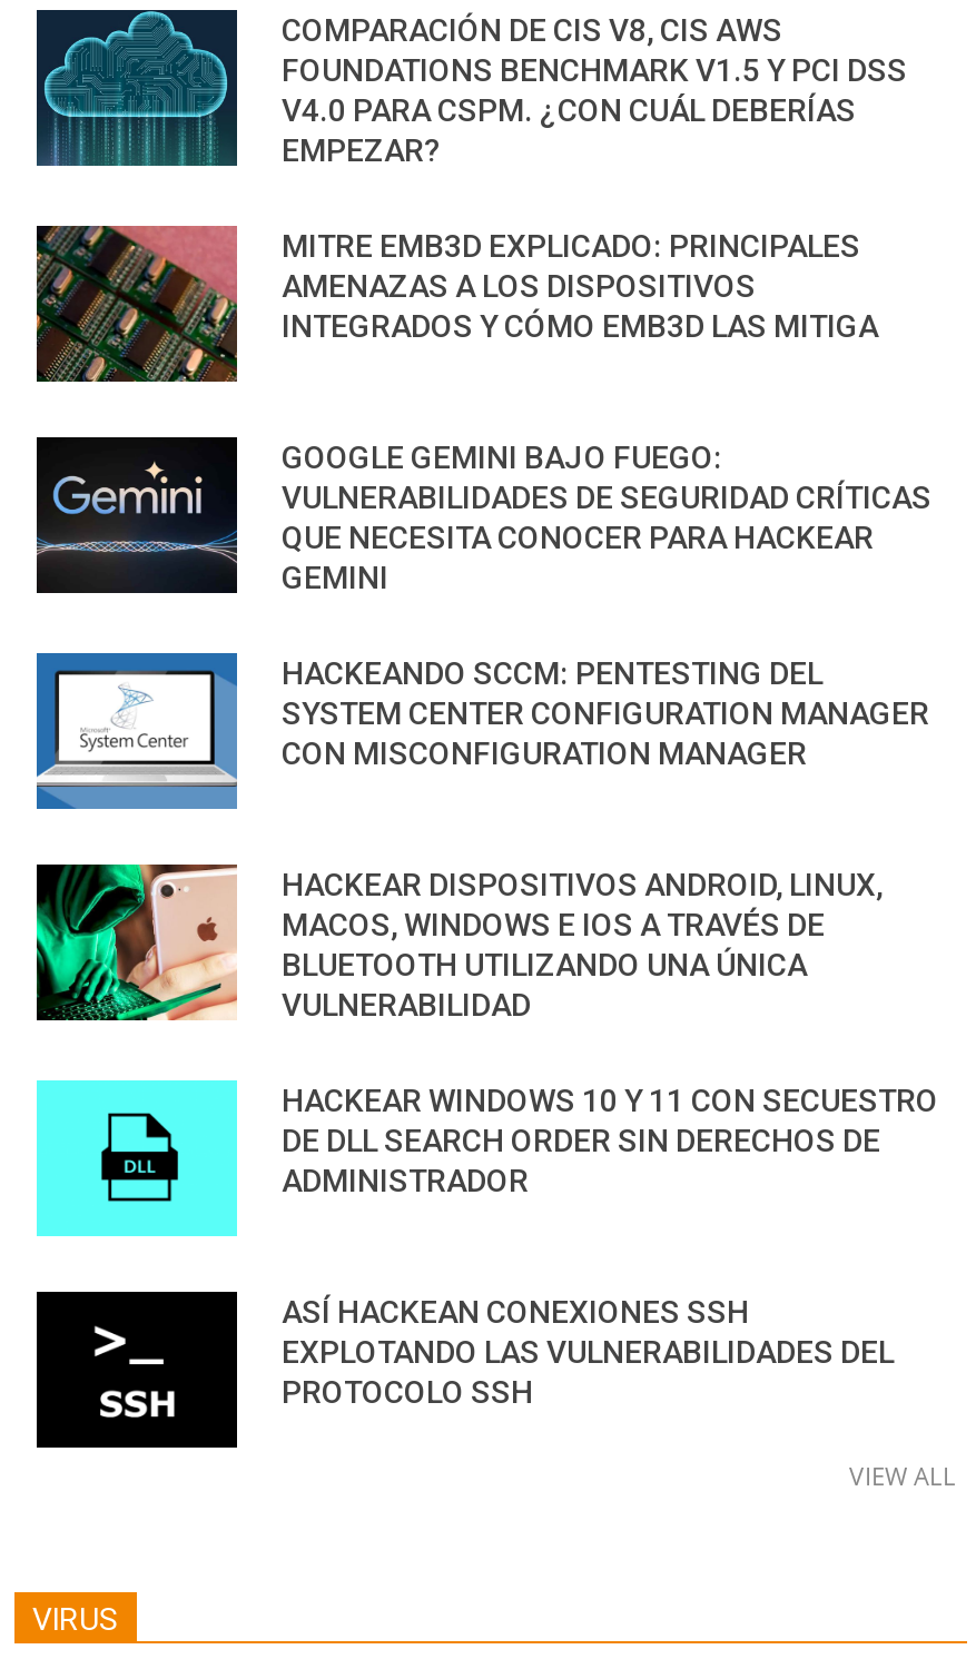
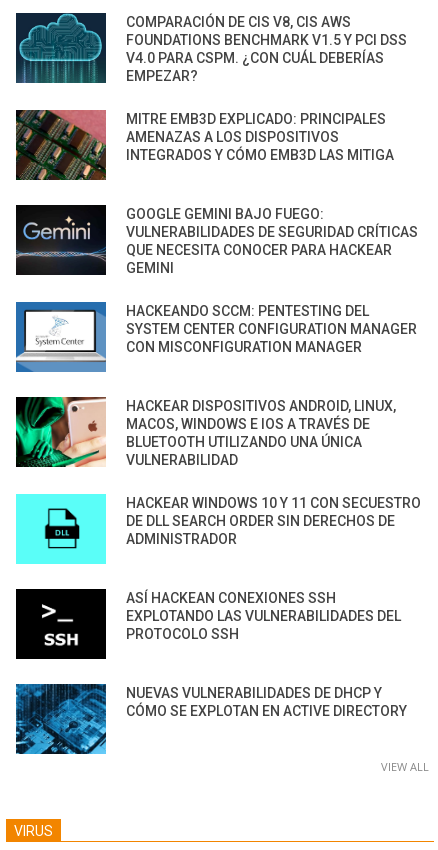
+ [image]
+ NUEVAS VULNERABILIDADES DE DHCP Y
+ CÓMO SE EXPLOTAN EN ACTIVE DIRECTORY
